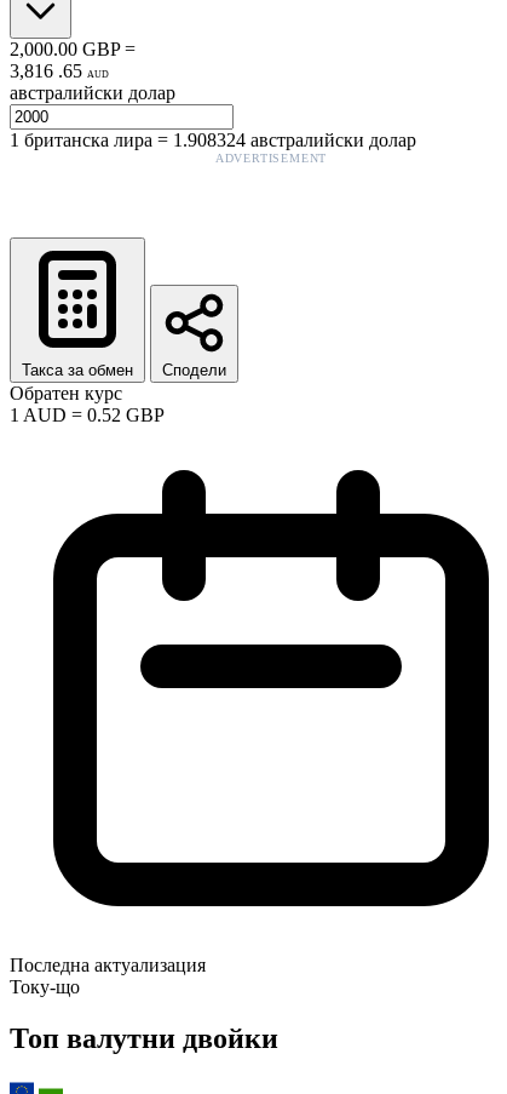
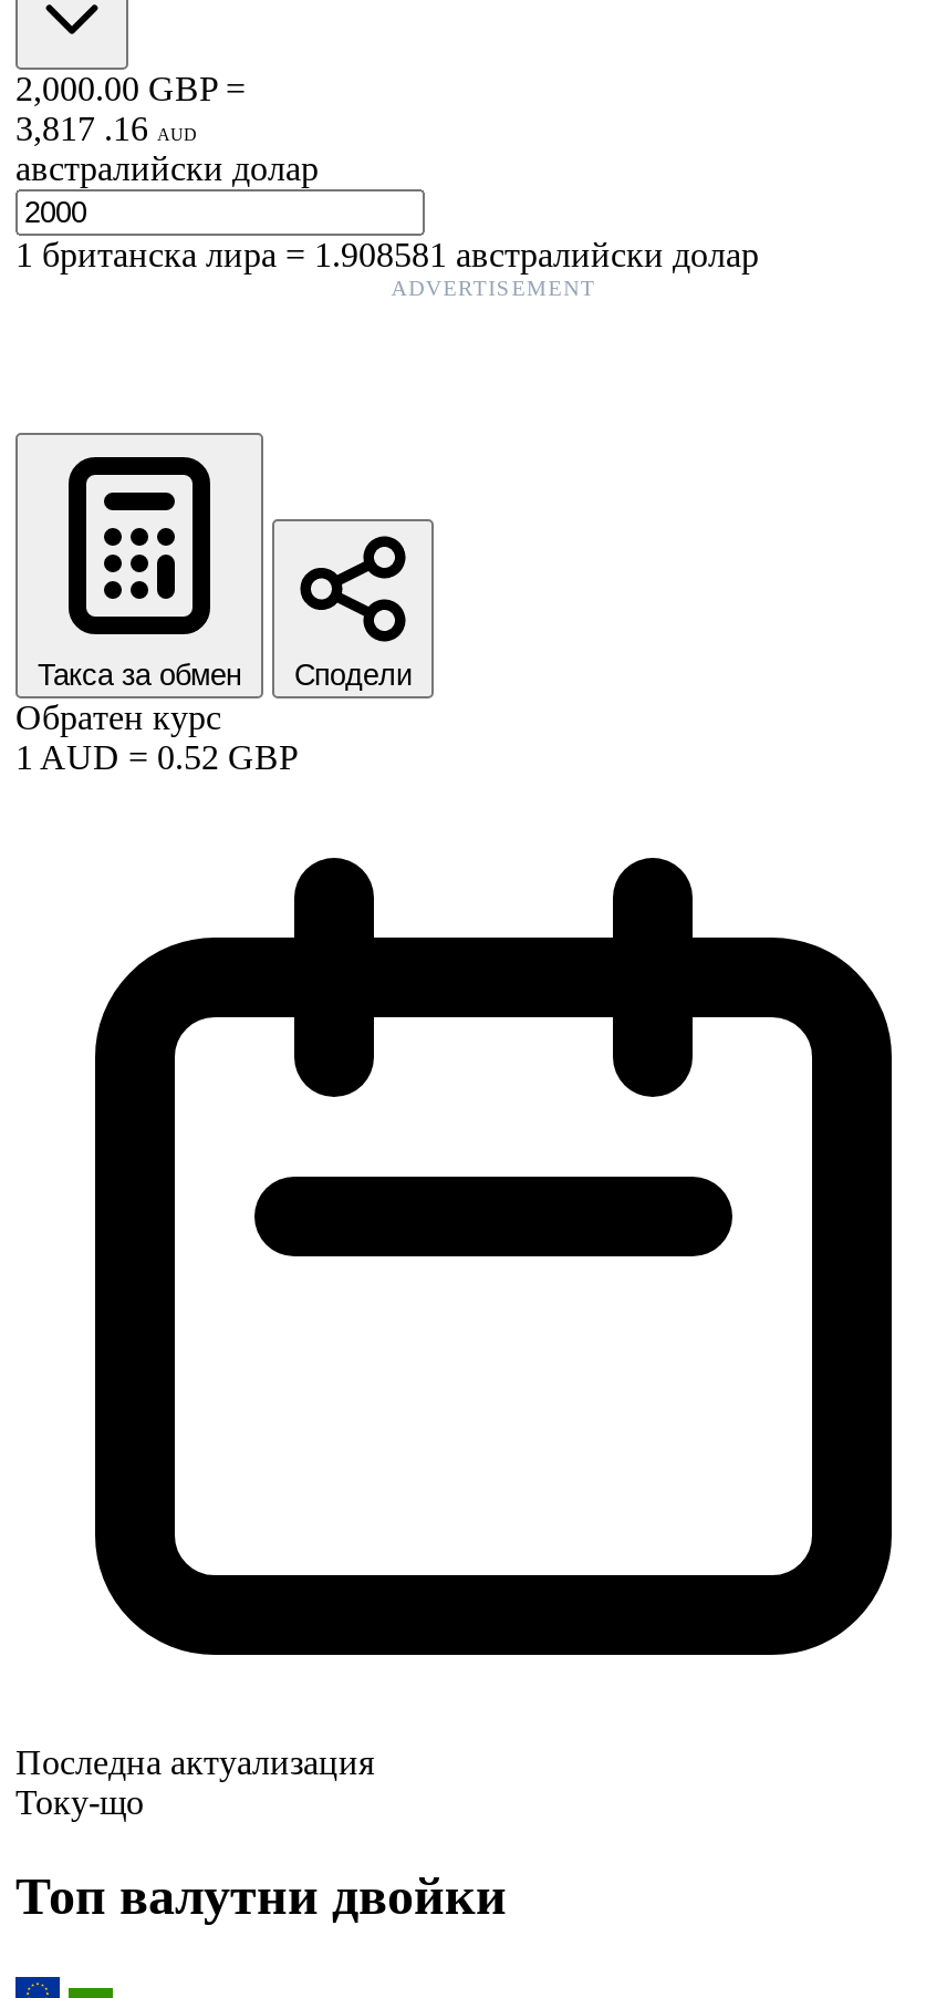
- 3,816 . 65 AUD
+ 3,817 . 16 AUD

- 1британска лира=1.908324 австралийски долар
+ 1британска лира=1.908581 австралийски долар
